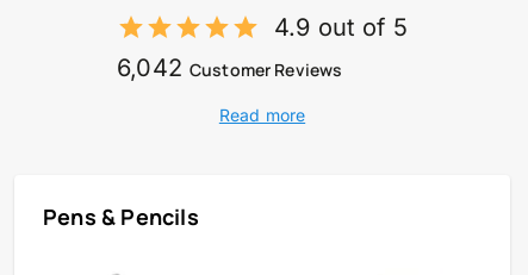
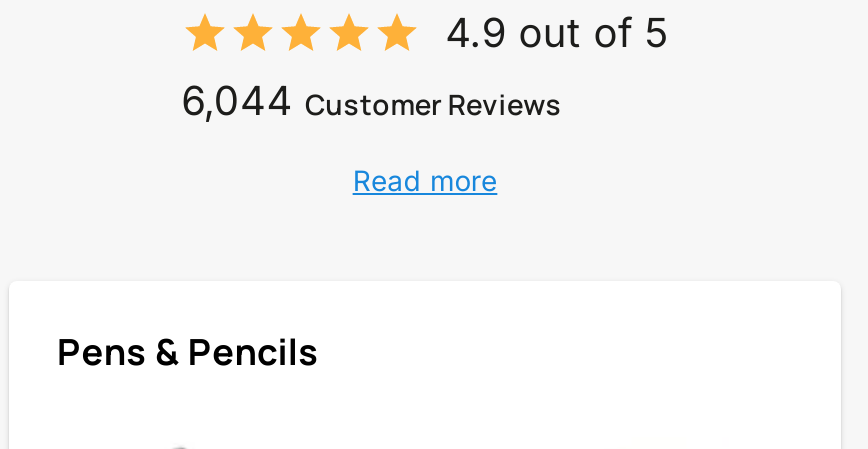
- 6,042 Customer Reviews
+ 6,044 Customer Reviews
